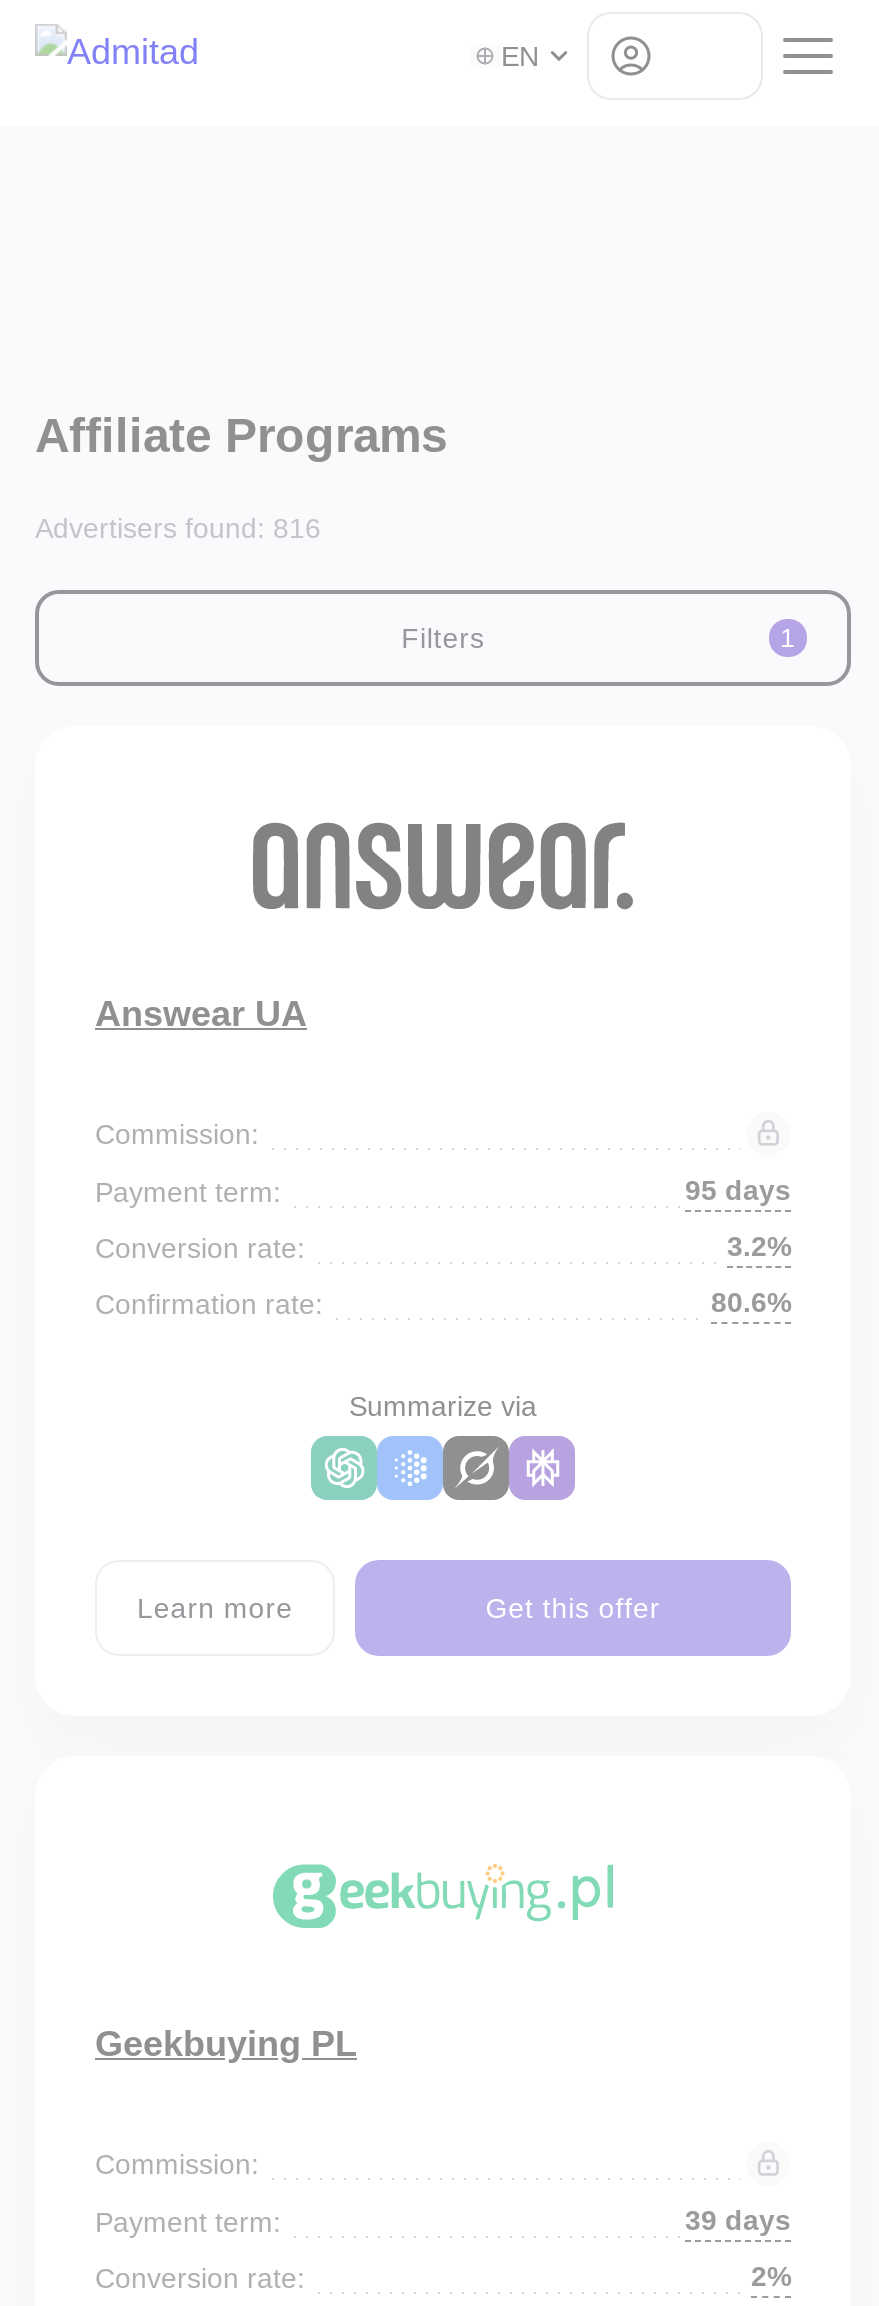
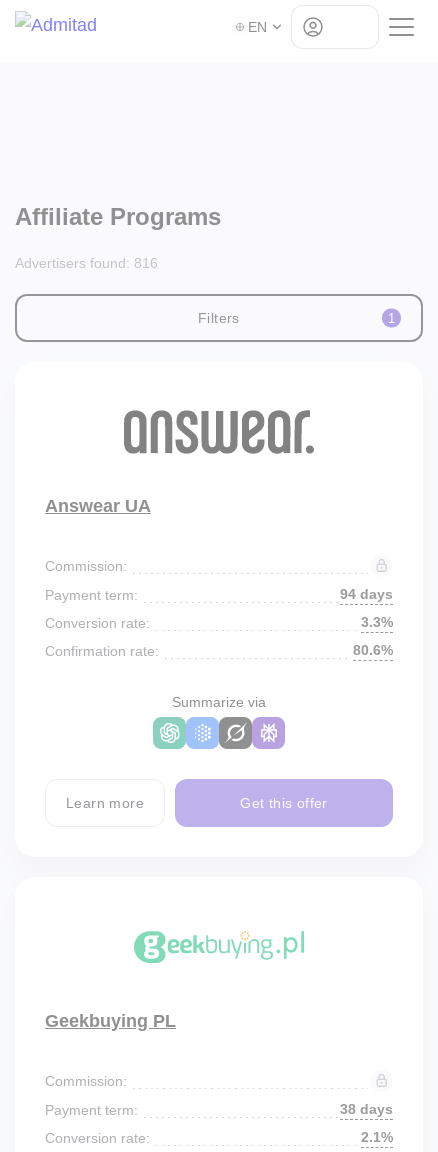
- 95 days
+ 94 days

- 3.2%
+ 3.3%

- 39 days
+ 38 days

- 2%
+ 2.1%
